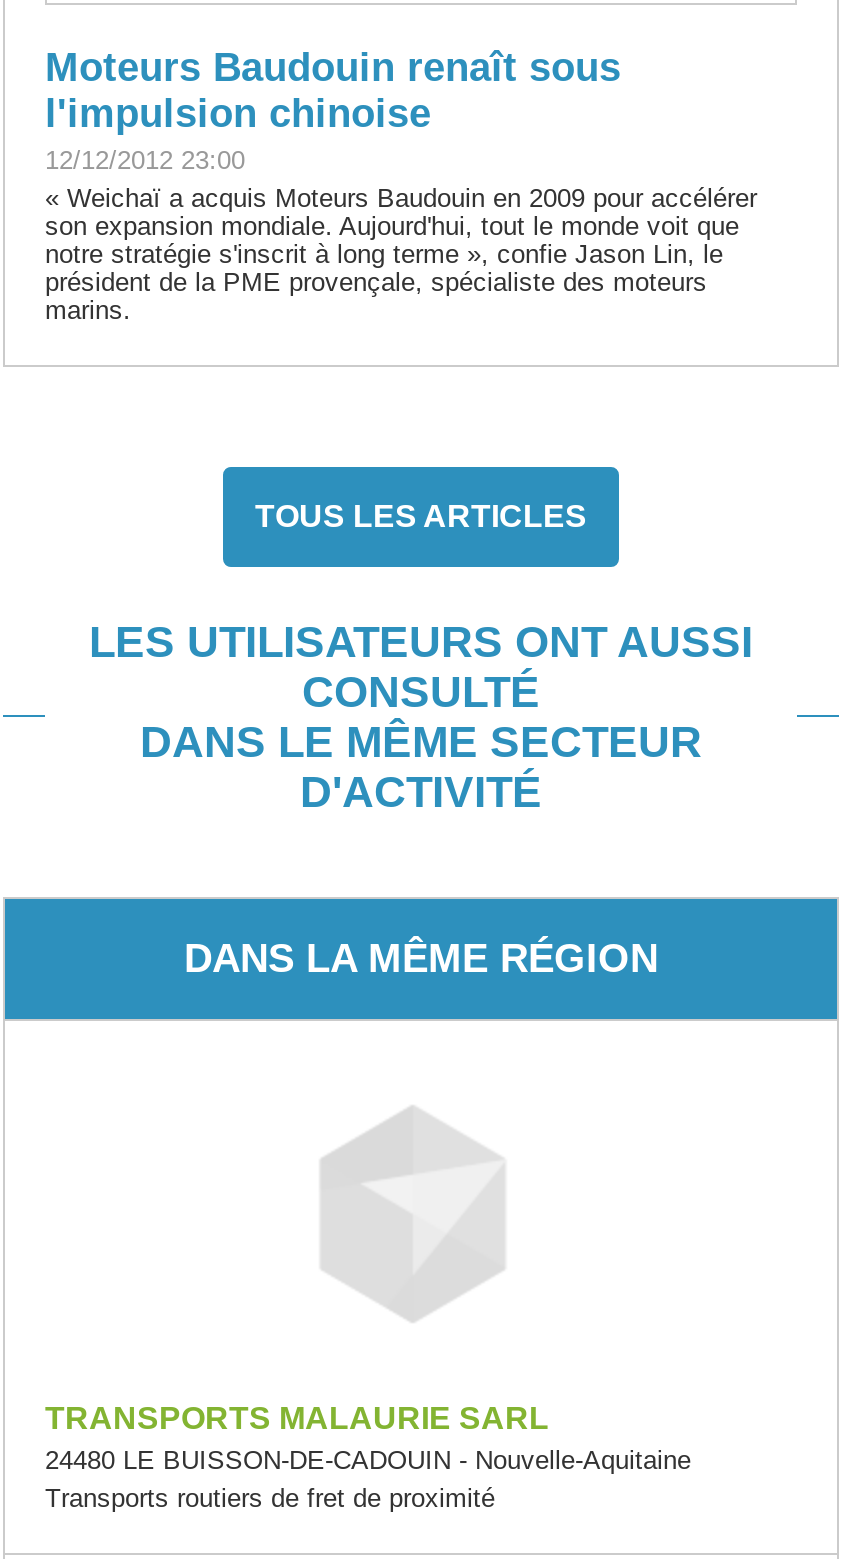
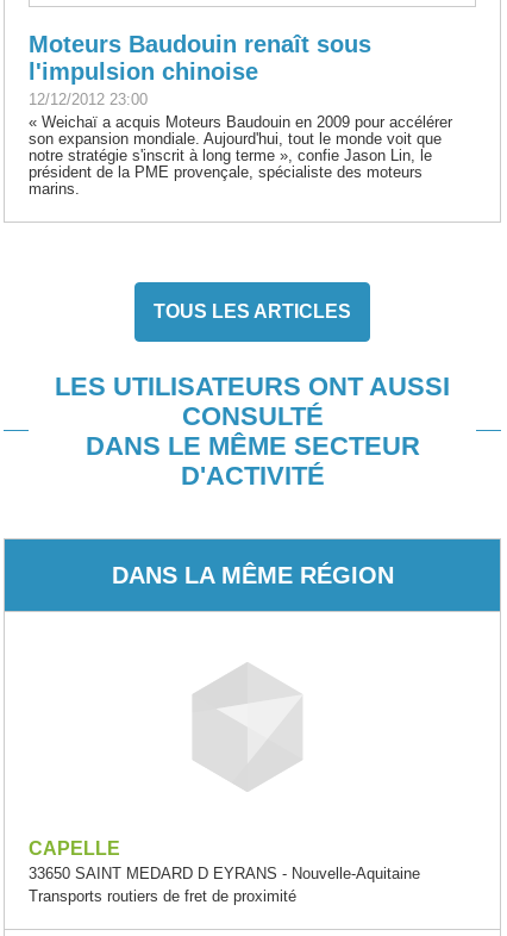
- TRANSPORTS MALAURIE SARL
- 24480 LE BUISSON-DE-CADOUIN - Nouvelle-Aquitaine
+ CAPELLE
+ 33650 SAINT MEDARD D EYRANS - Nouvelle-Aquitaine
